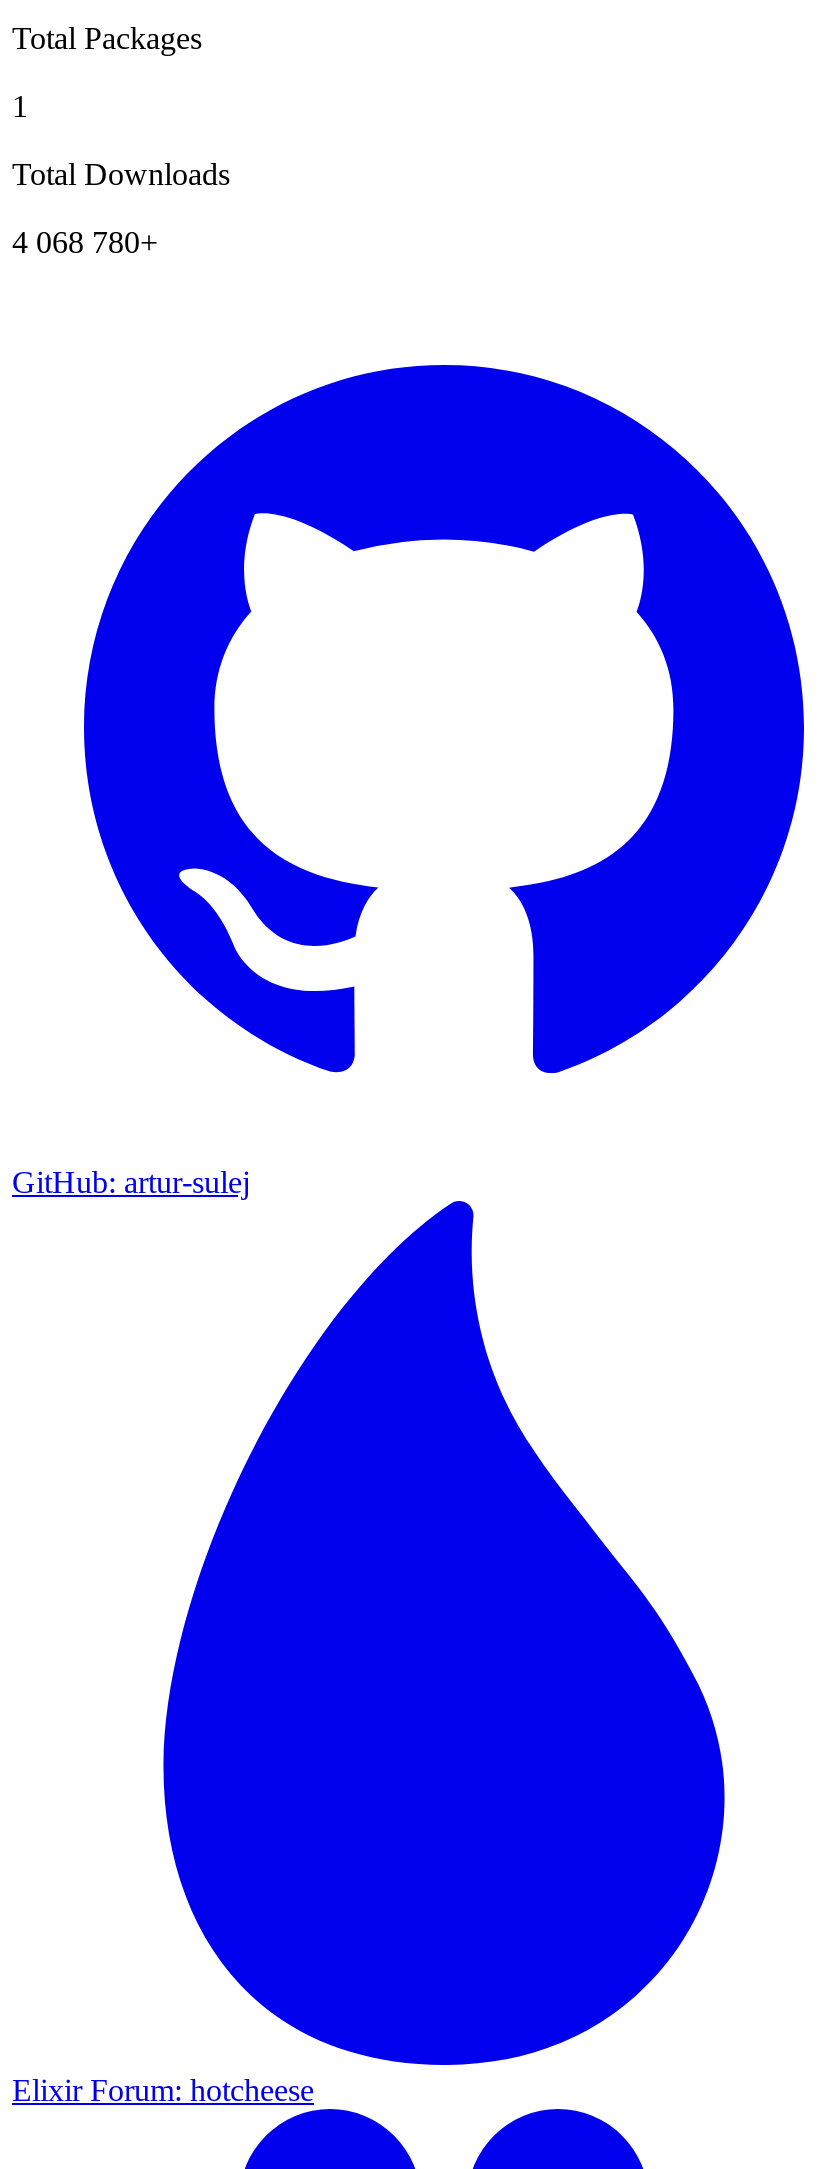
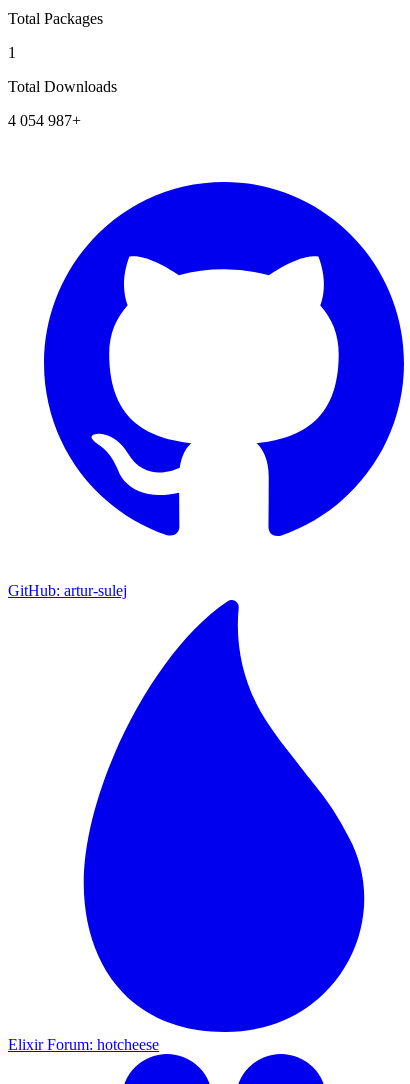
- 4 068 780+
+ 4 054 987+
